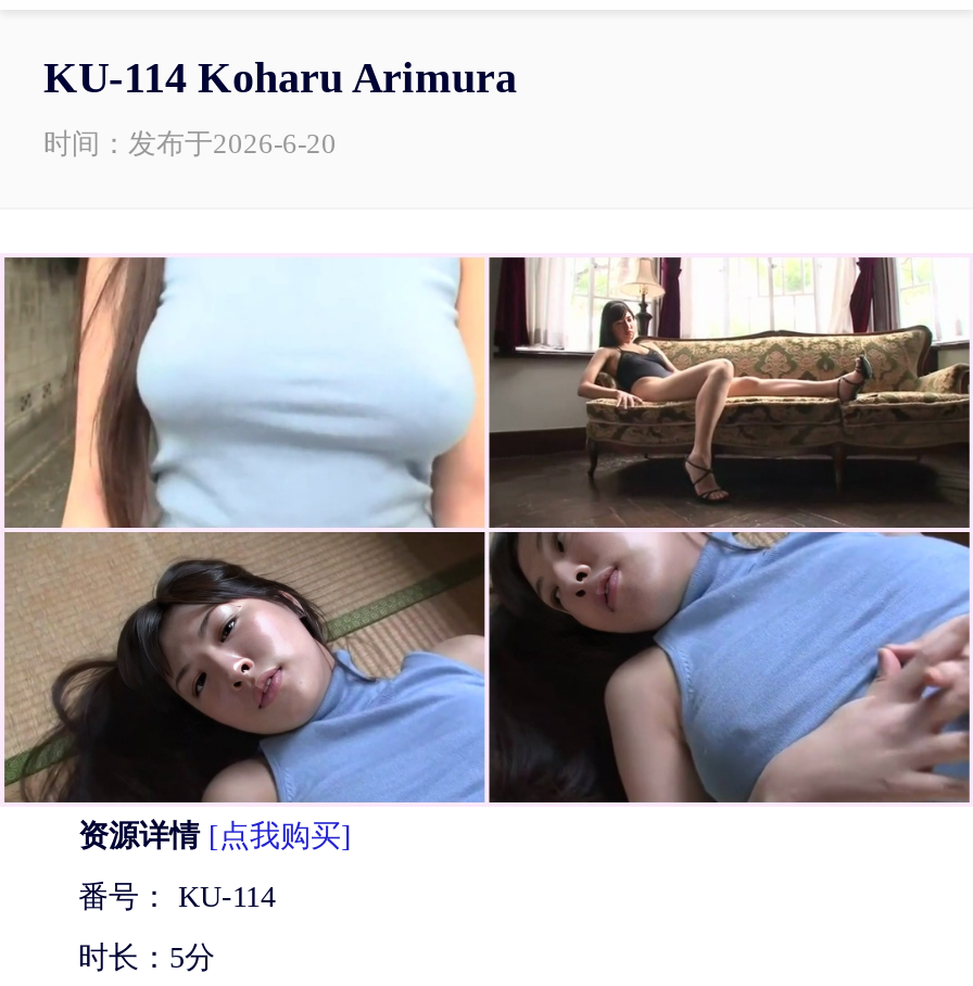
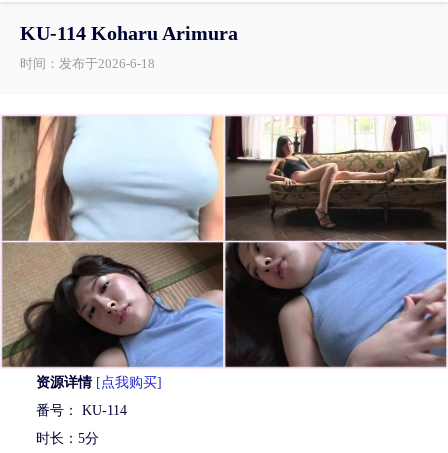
- 时间：发布于2026-6-20
+ 时间：发布于2026-6-18
